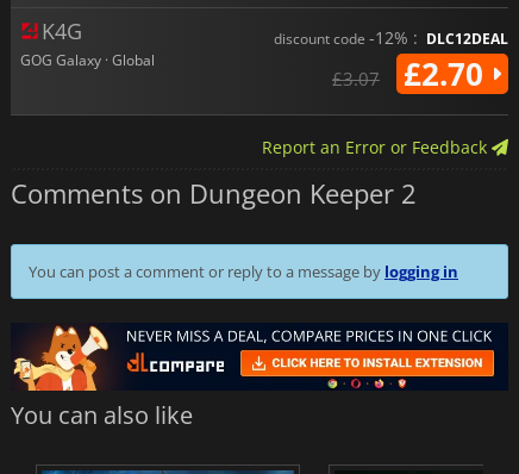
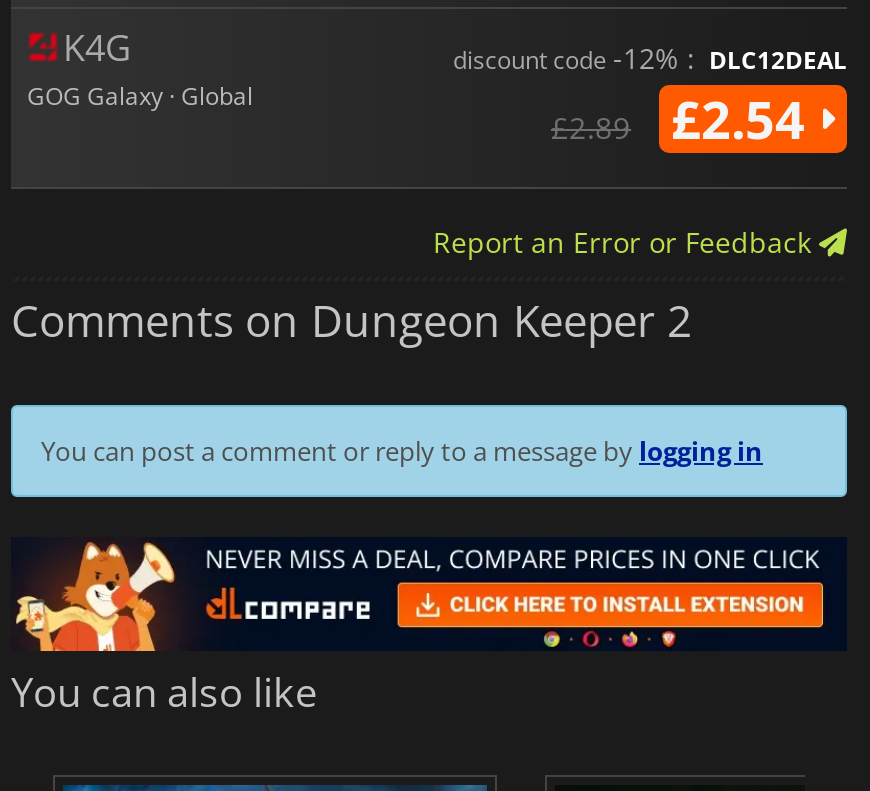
- £2.70
+ £2.54

- £3.07
+ £2.89
